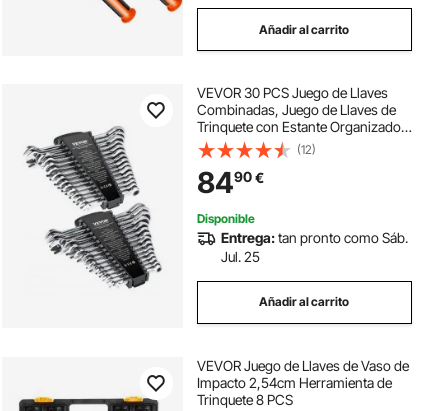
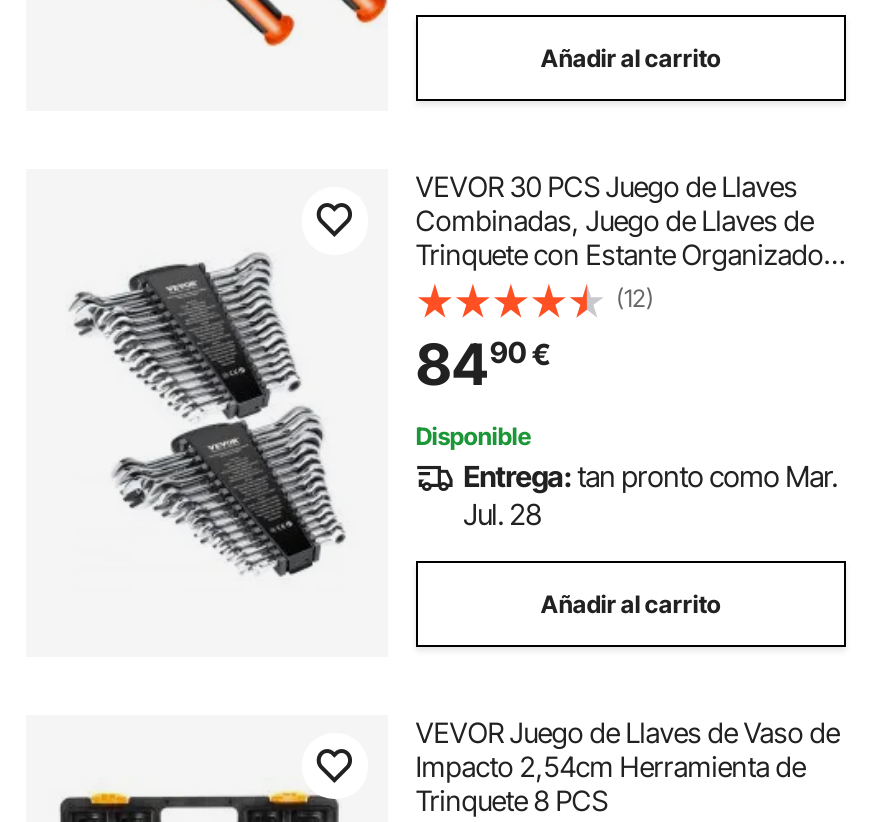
- Entrega: tan pronto como Sáb.
+ Entrega: tan pronto como Mar.

- Jul. 25
+ Jul. 28
